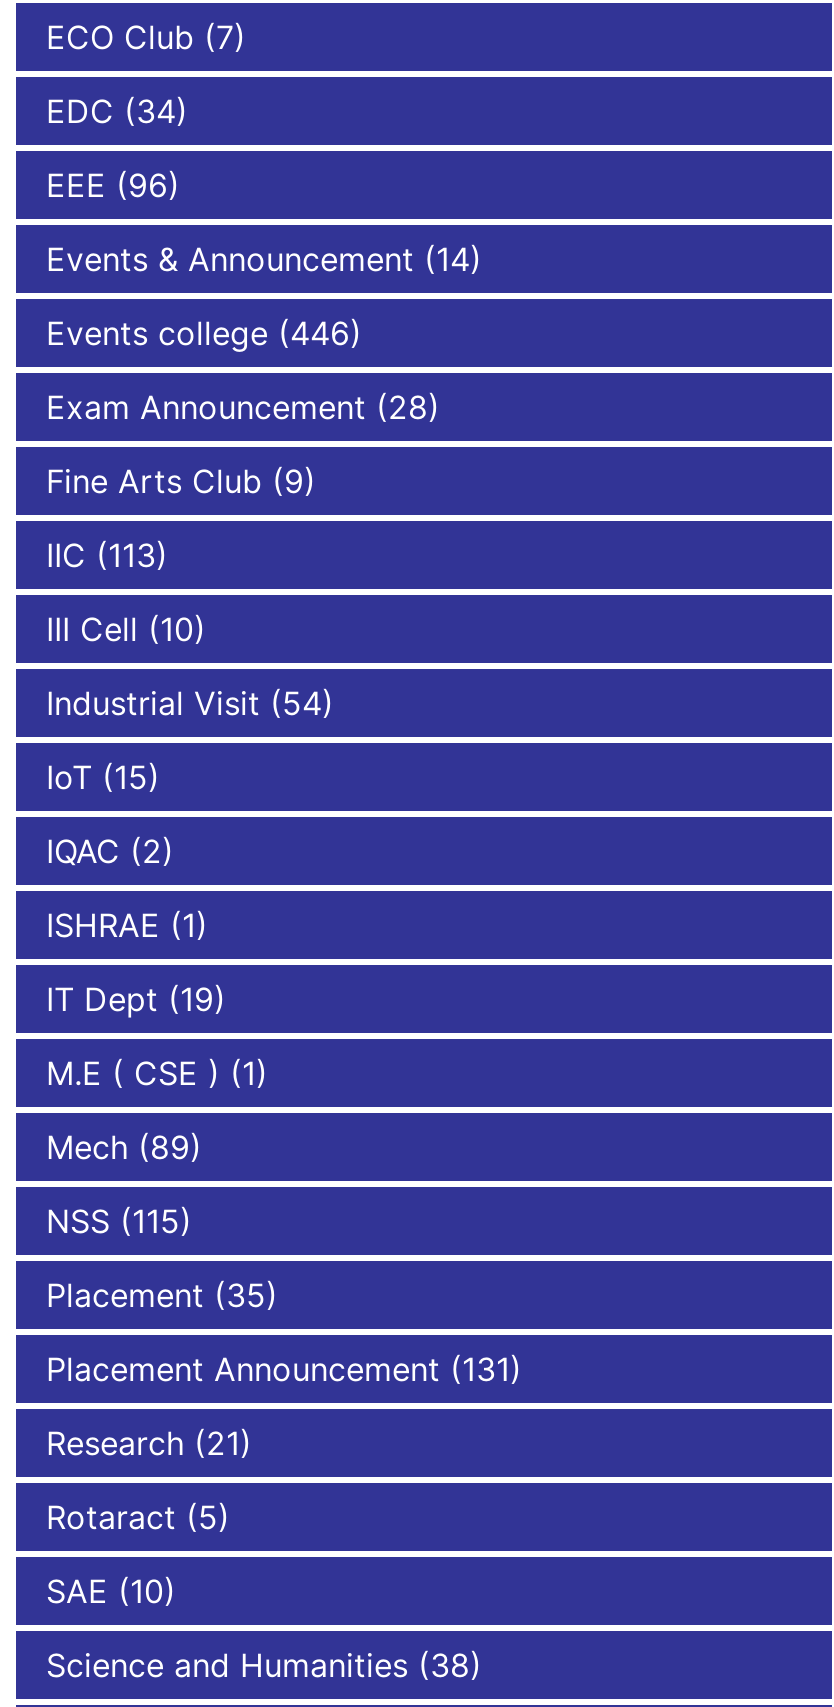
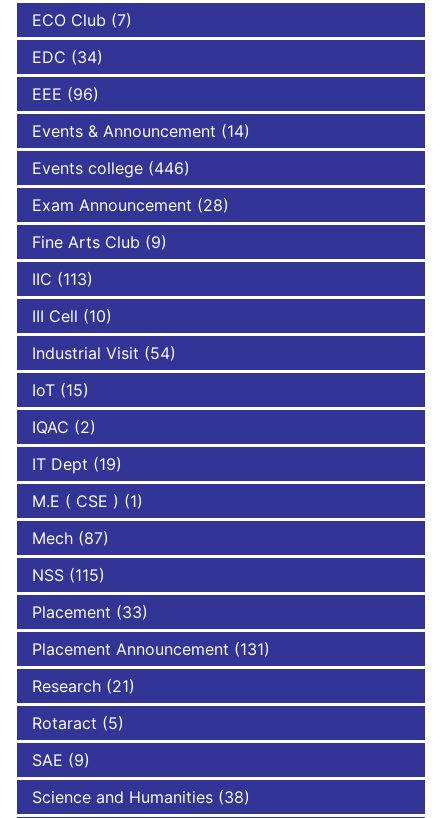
- ISHRAE (1)

- Mech (89)
+ Mech (87)

- Placement (35)
+ Placement (33)

- SAE (10)
+ SAE (9)
